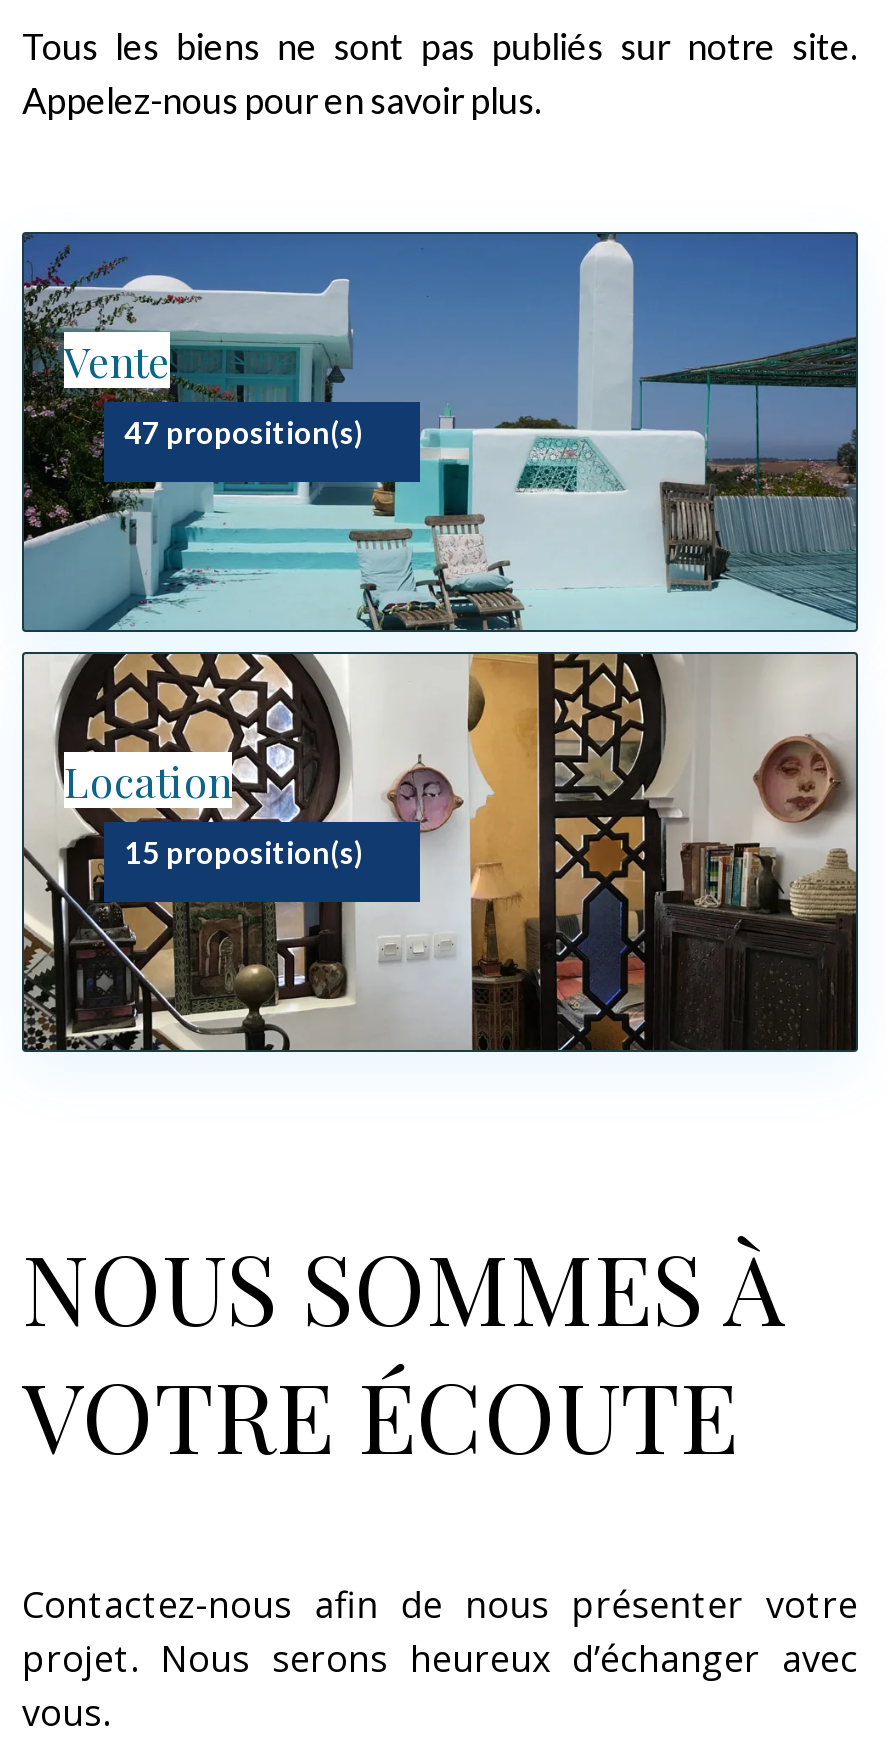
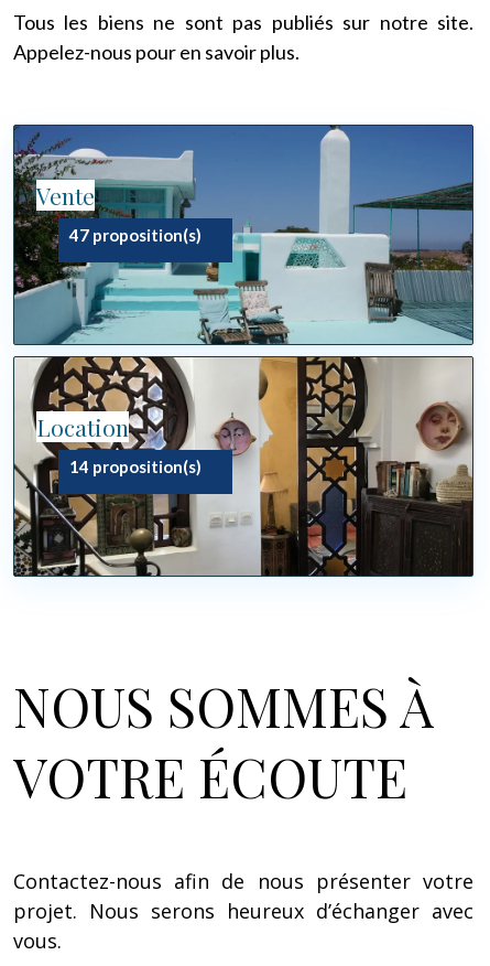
- 15 proposition(s)
+ 14 proposition(s)
